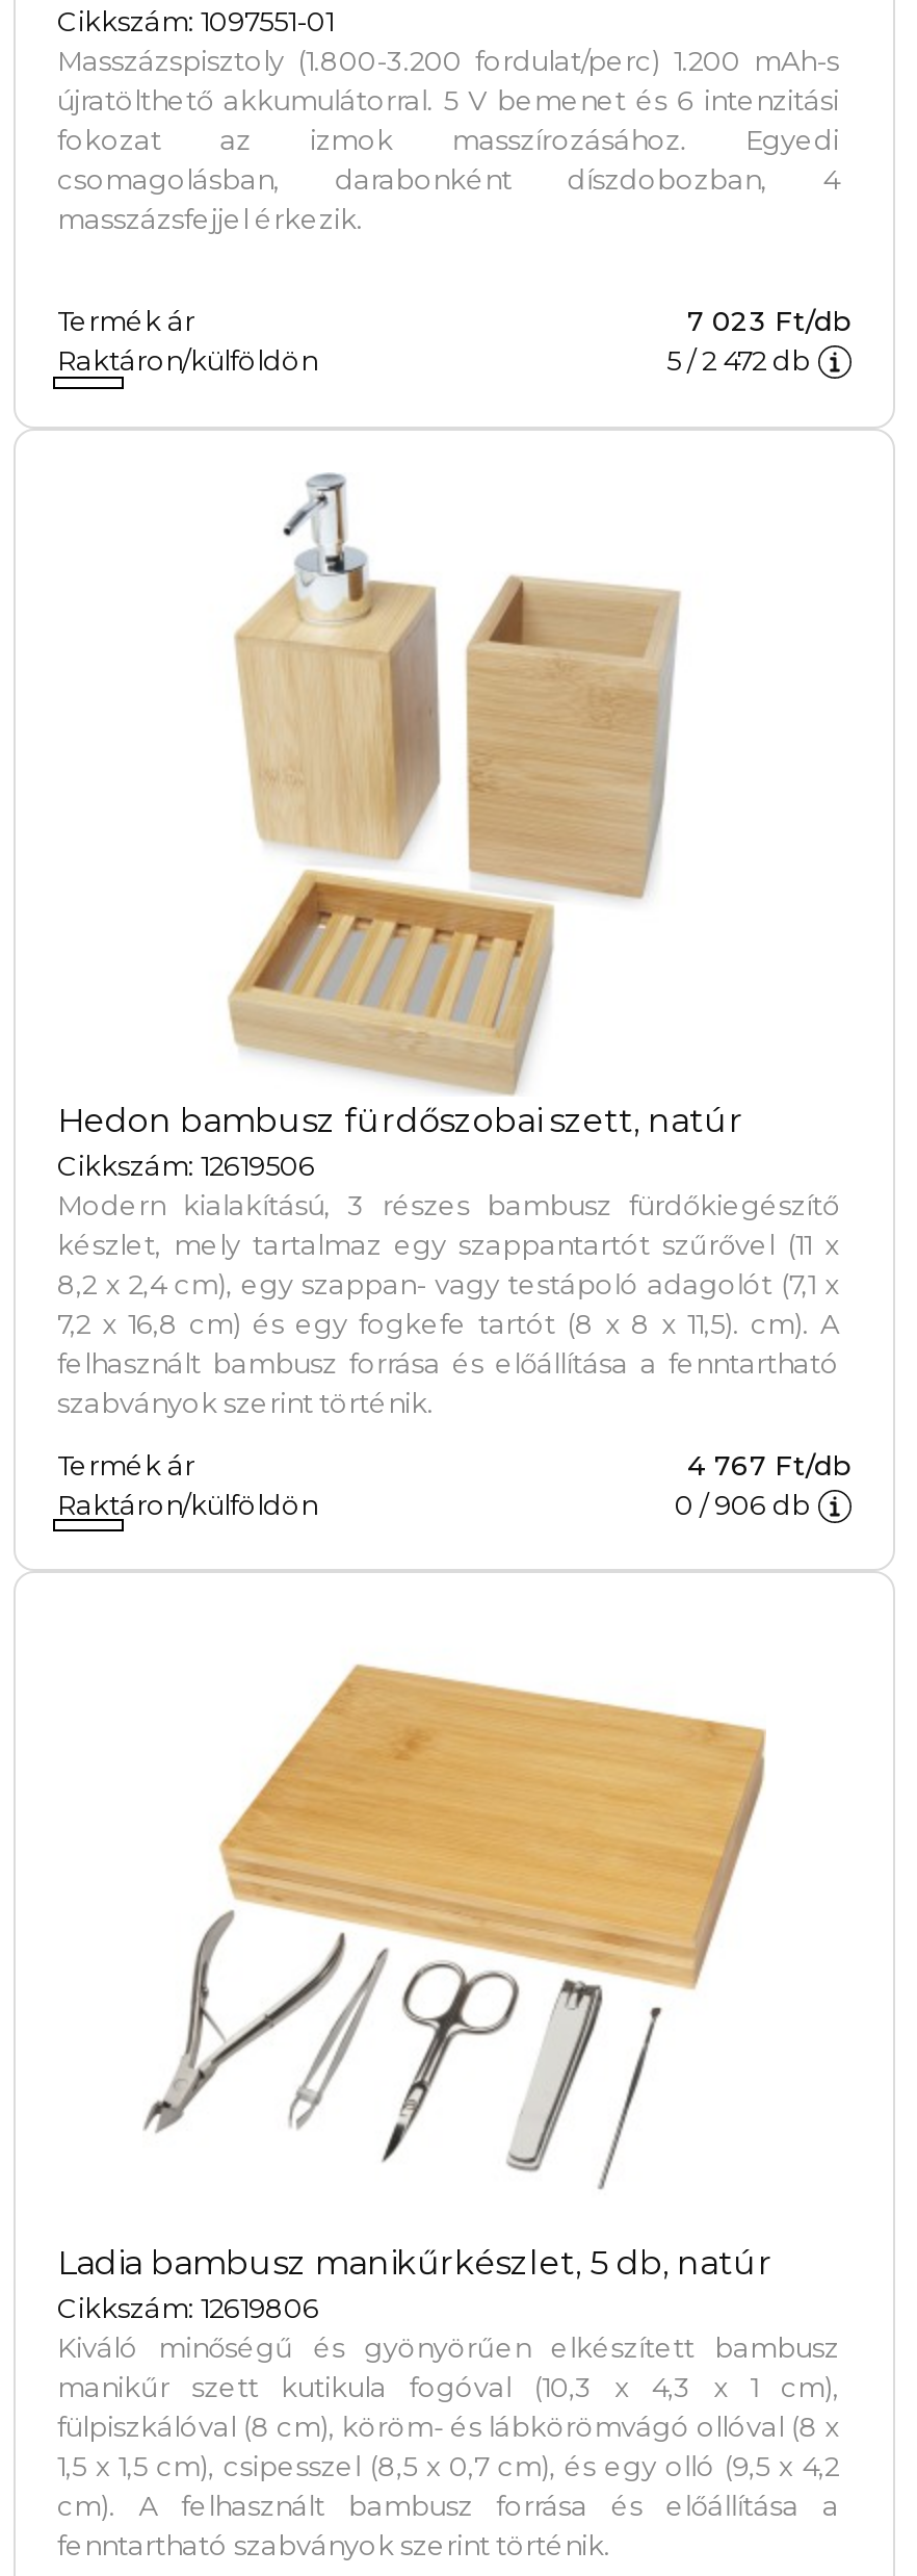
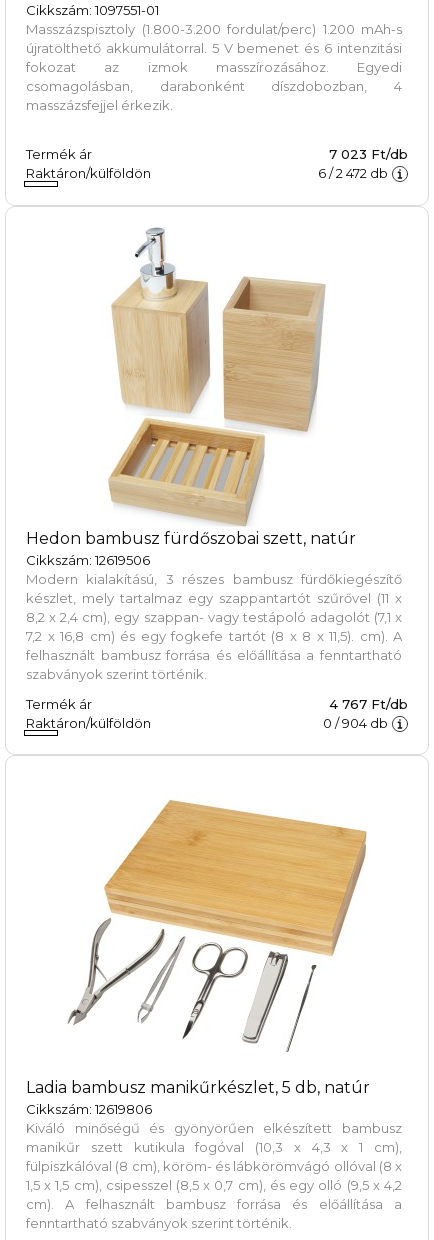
- 5 /2 472 db
+ 6 /2 472 db

- 0 /906 db
+ 0 /904 db
